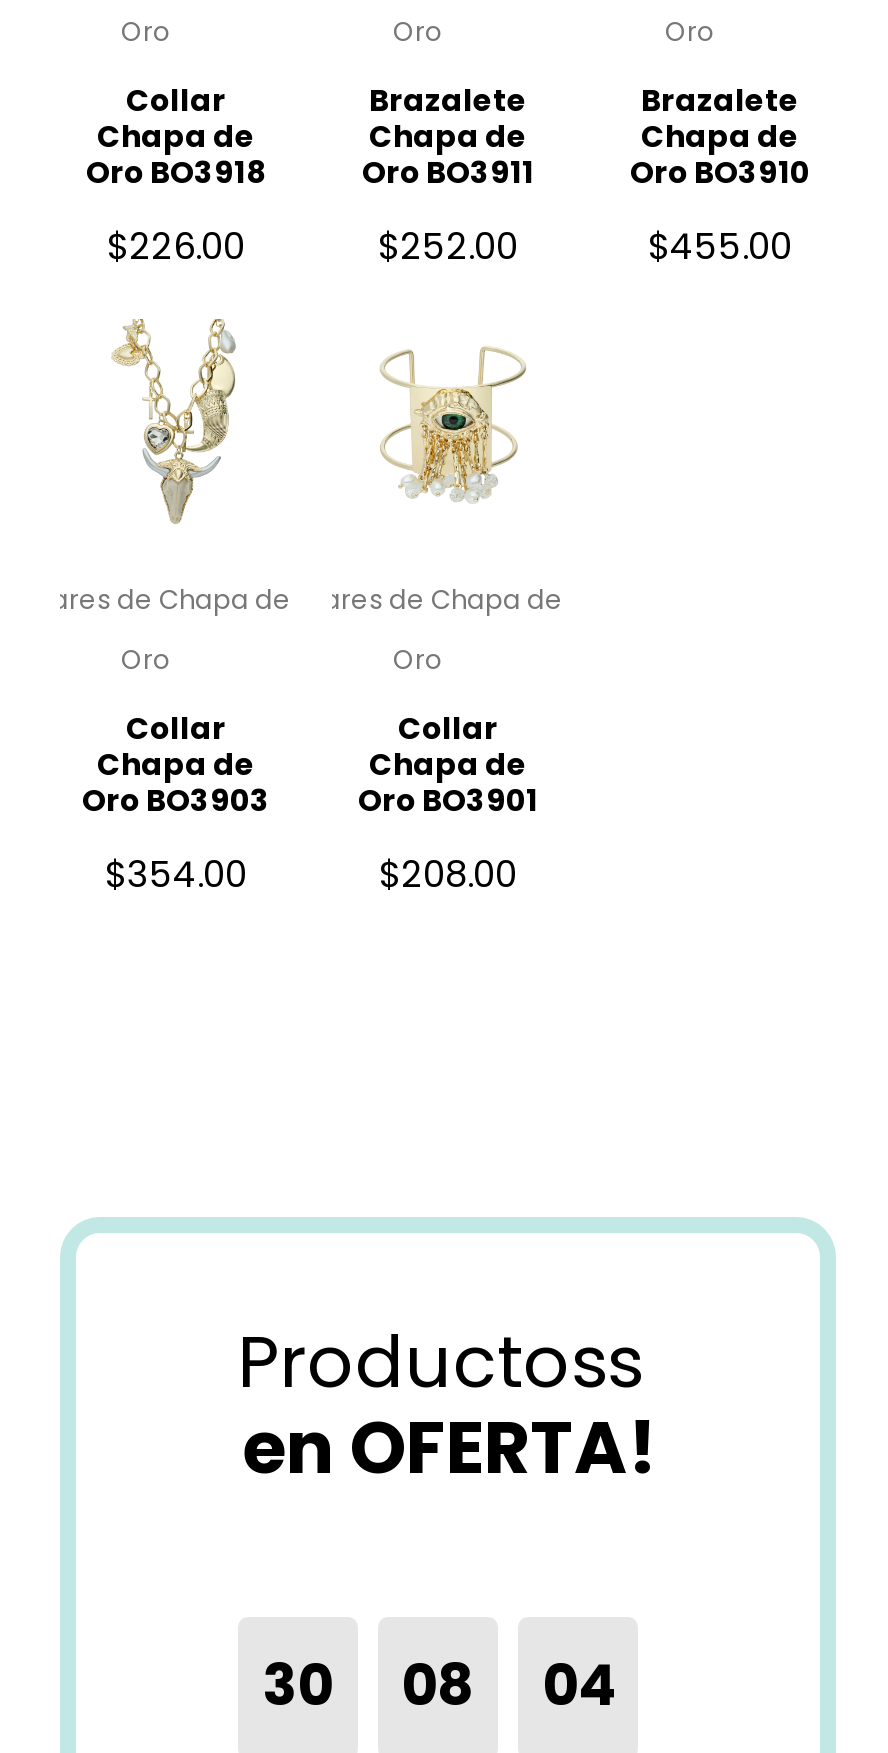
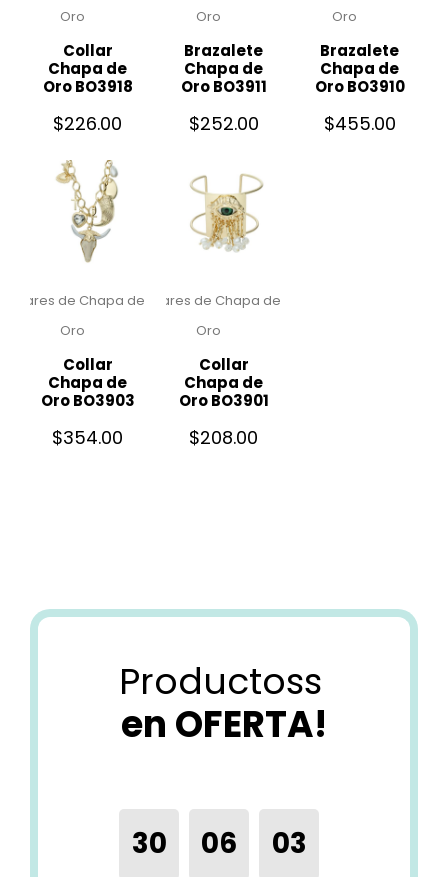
- 08
+ 06

- 04
+ 03
